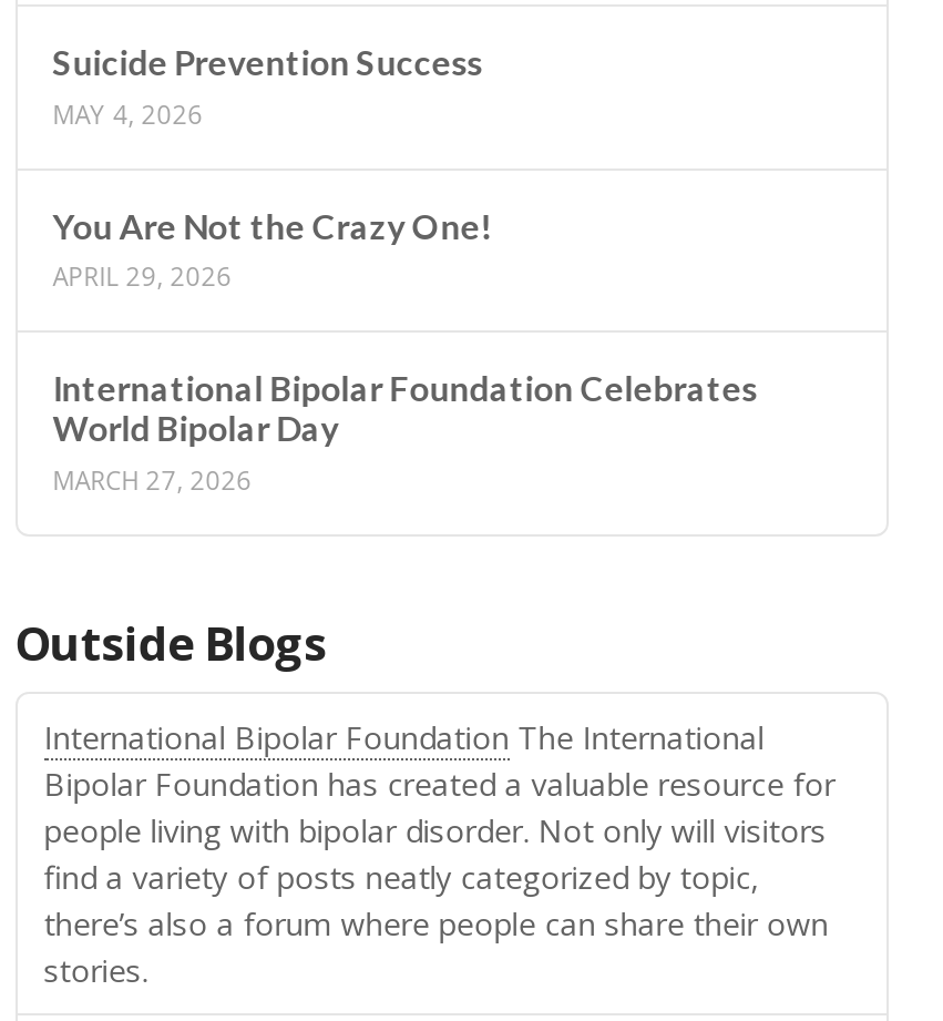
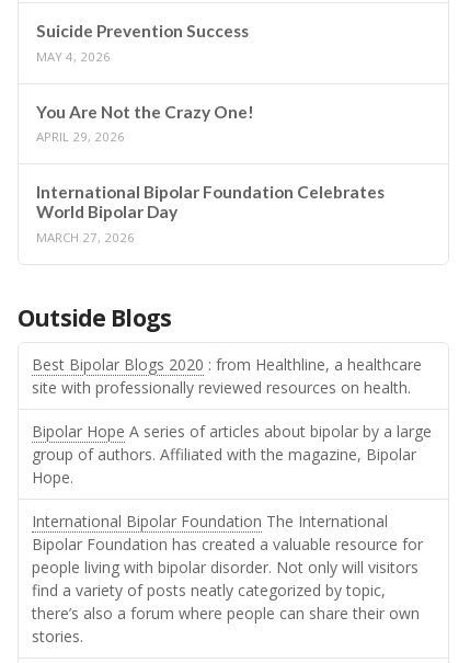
+ Best Bipolar Blogs 2020: from Healthline, a healthcare
+ site with professionally reviewed resources on health.
+ Bipolar Hope A series of articles about bipolar by a large
+ group of authors. Affiliated with the magazine, Bipolar
+ Hope.
